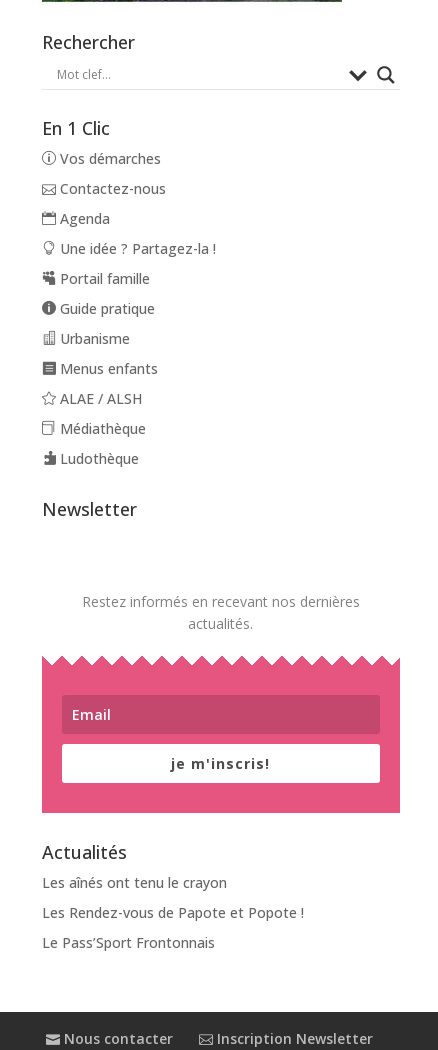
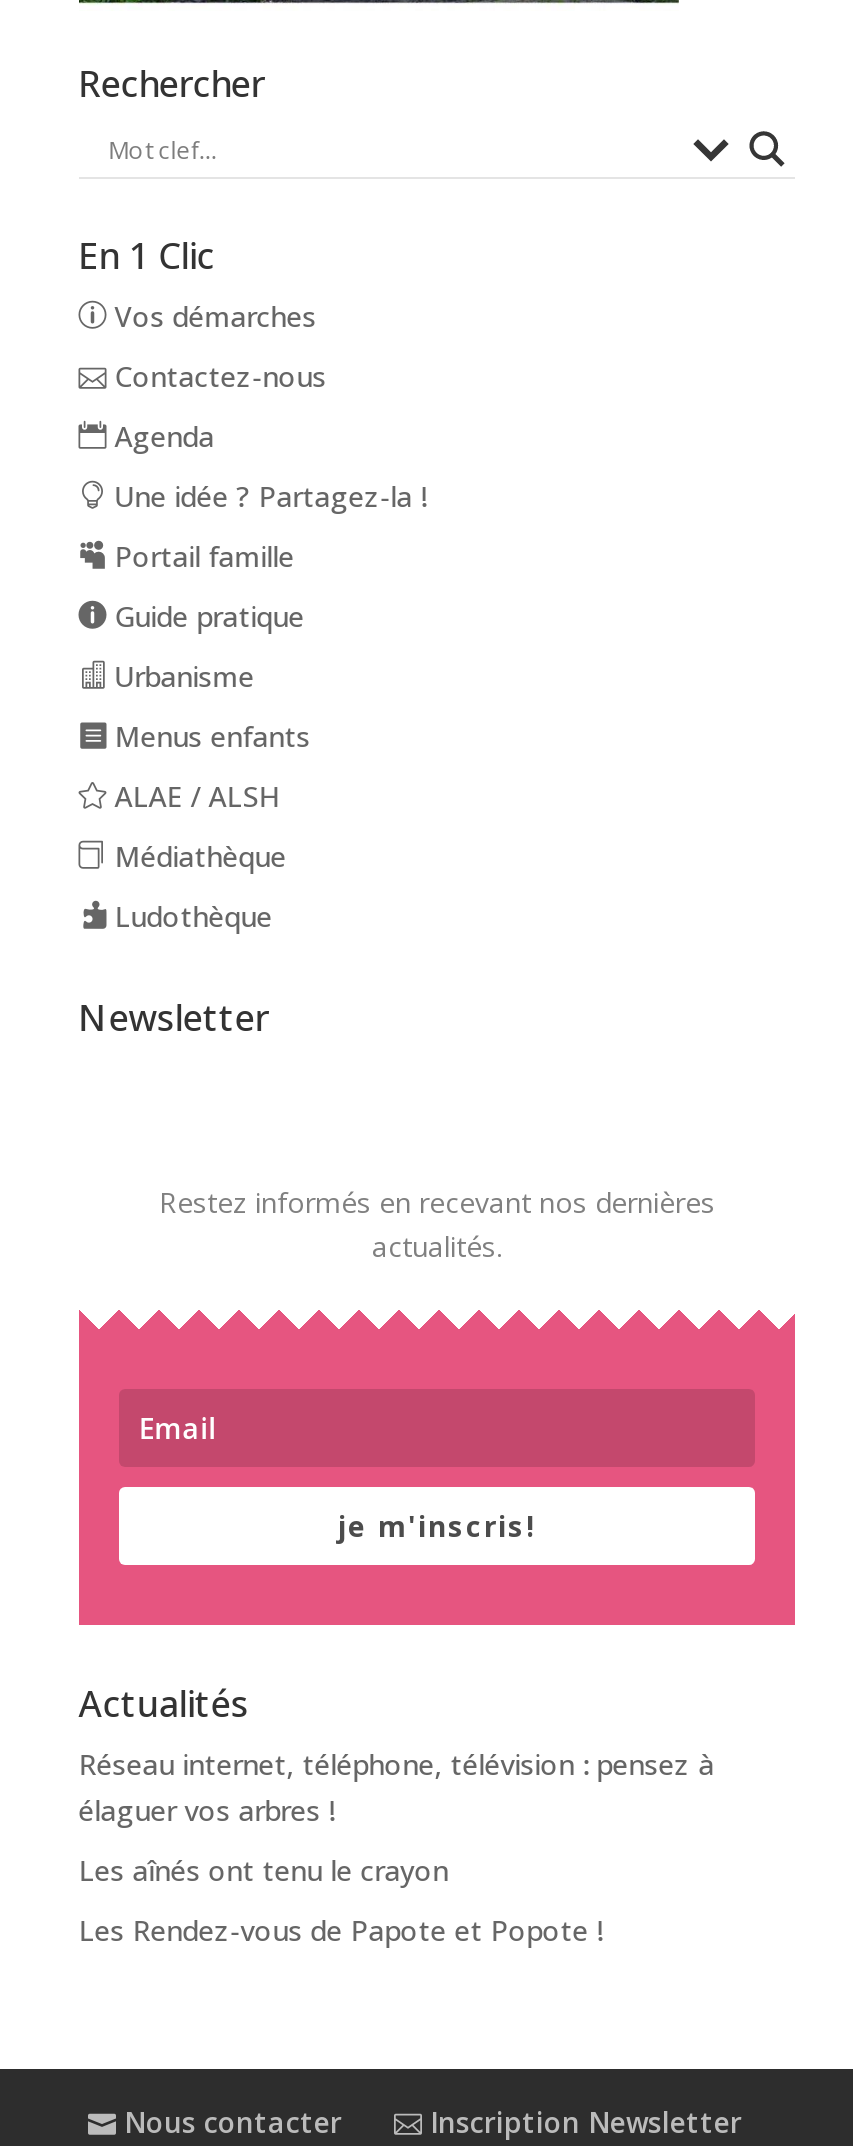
+ Réseau internet, téléphone, télévision : pensez à
+ élaguer vos arbres !

moved down: Les aînés ont tenu le crayon | Les Rendez-vous de Papote et Popote !

- Le Pass’Sport Frontonnais
